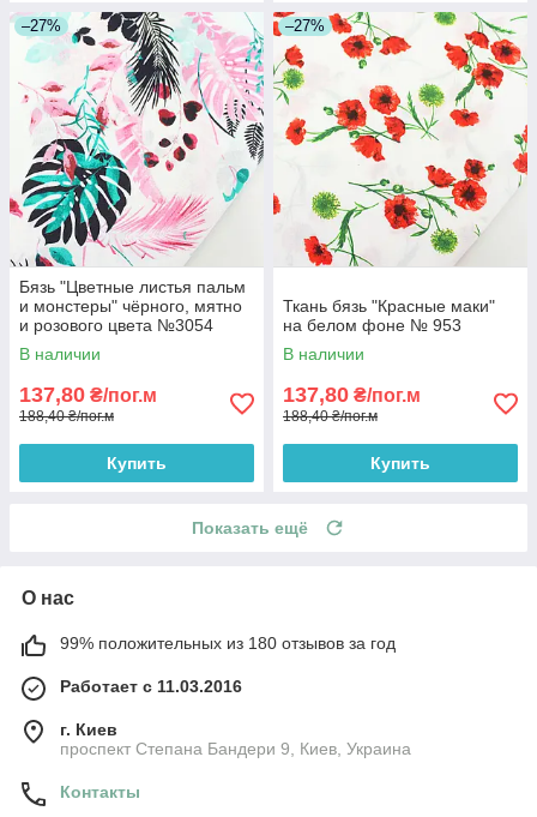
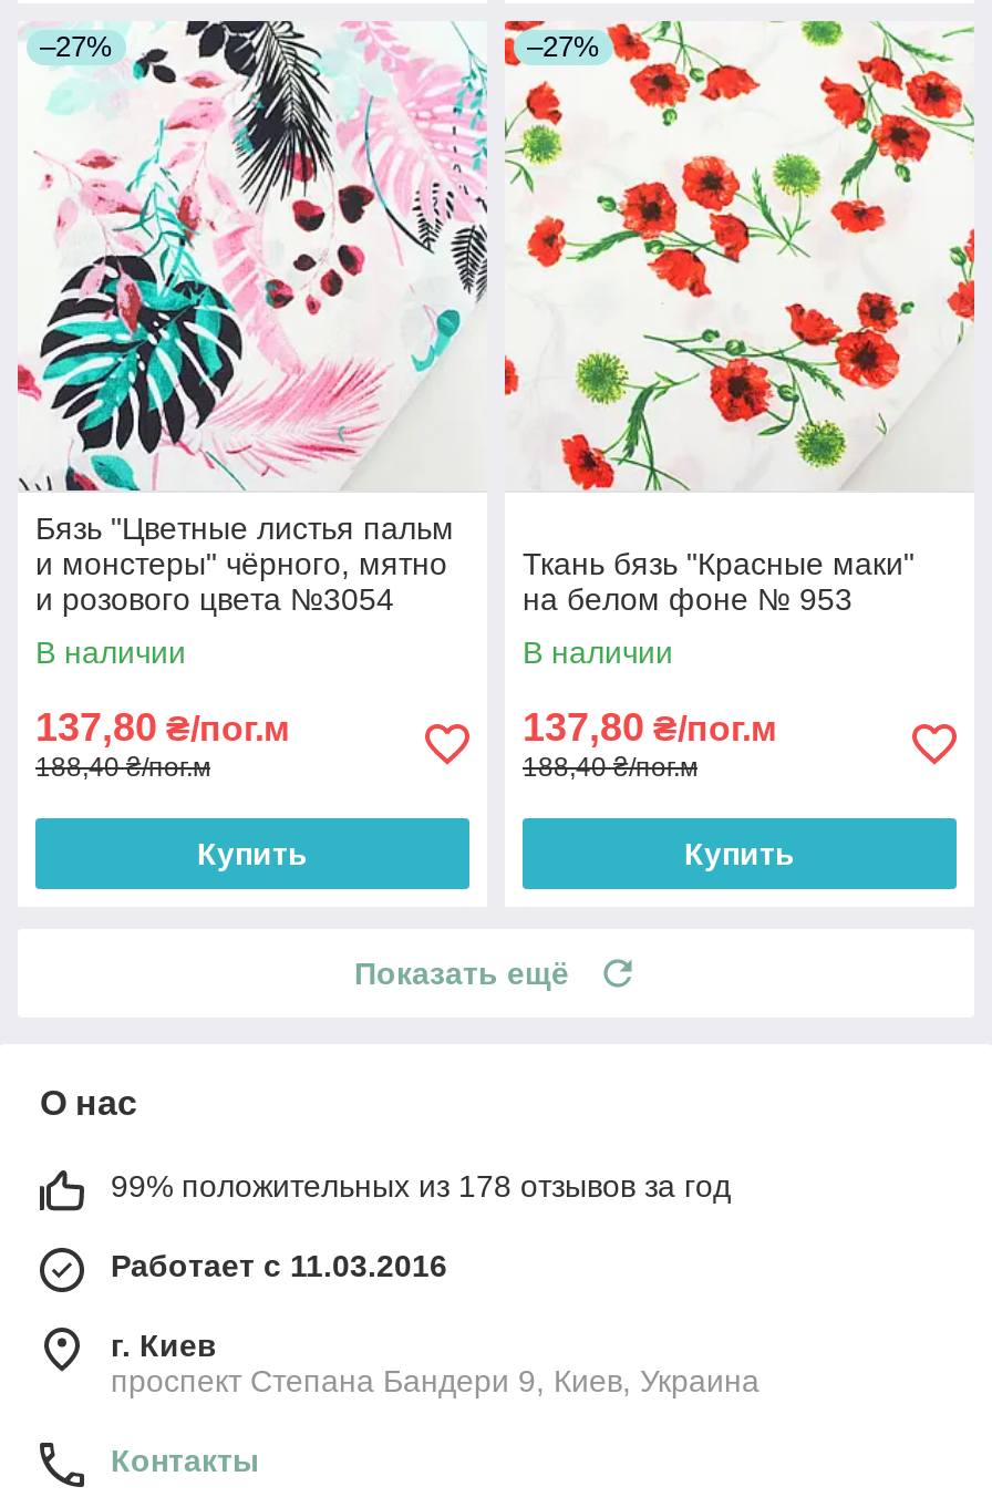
- 99% положительных из 180 отзывов за год
+ 99% положительных из 178 отзывов за год
